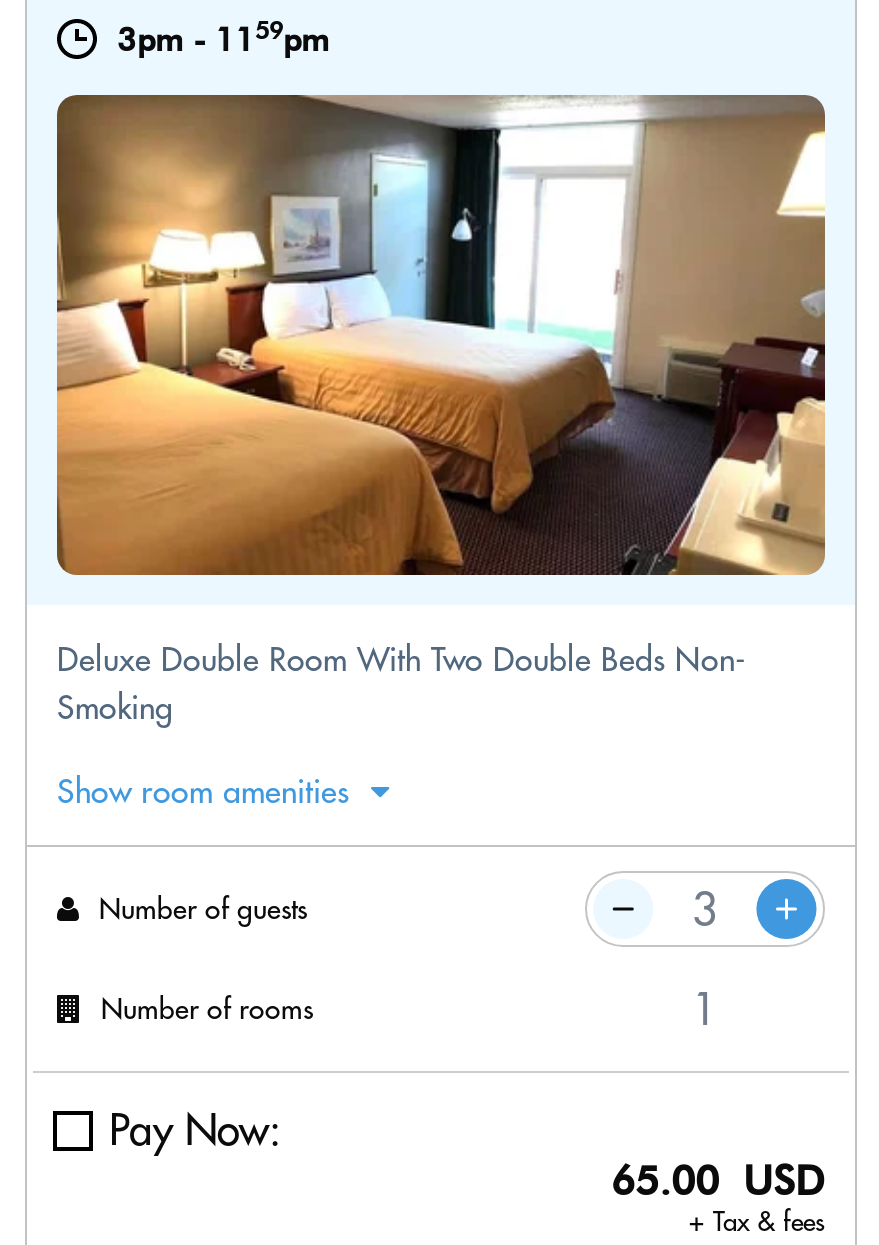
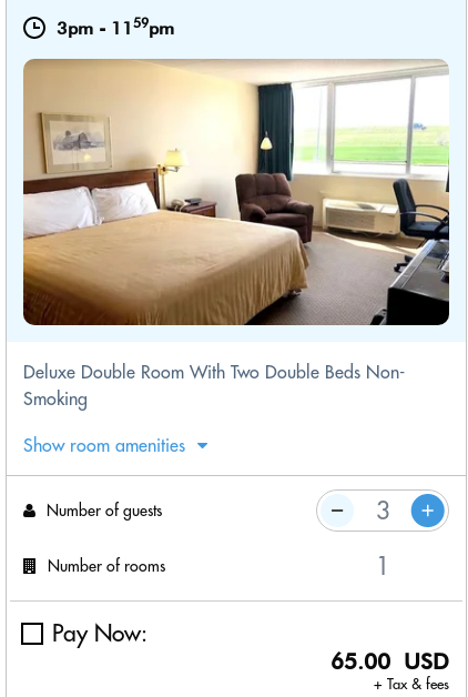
- [image]
+ [image]
